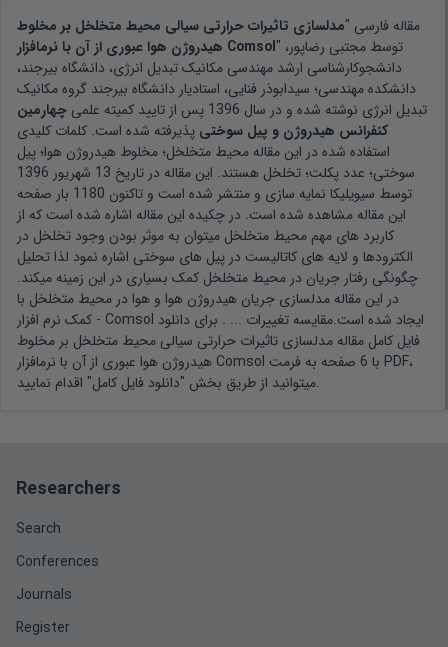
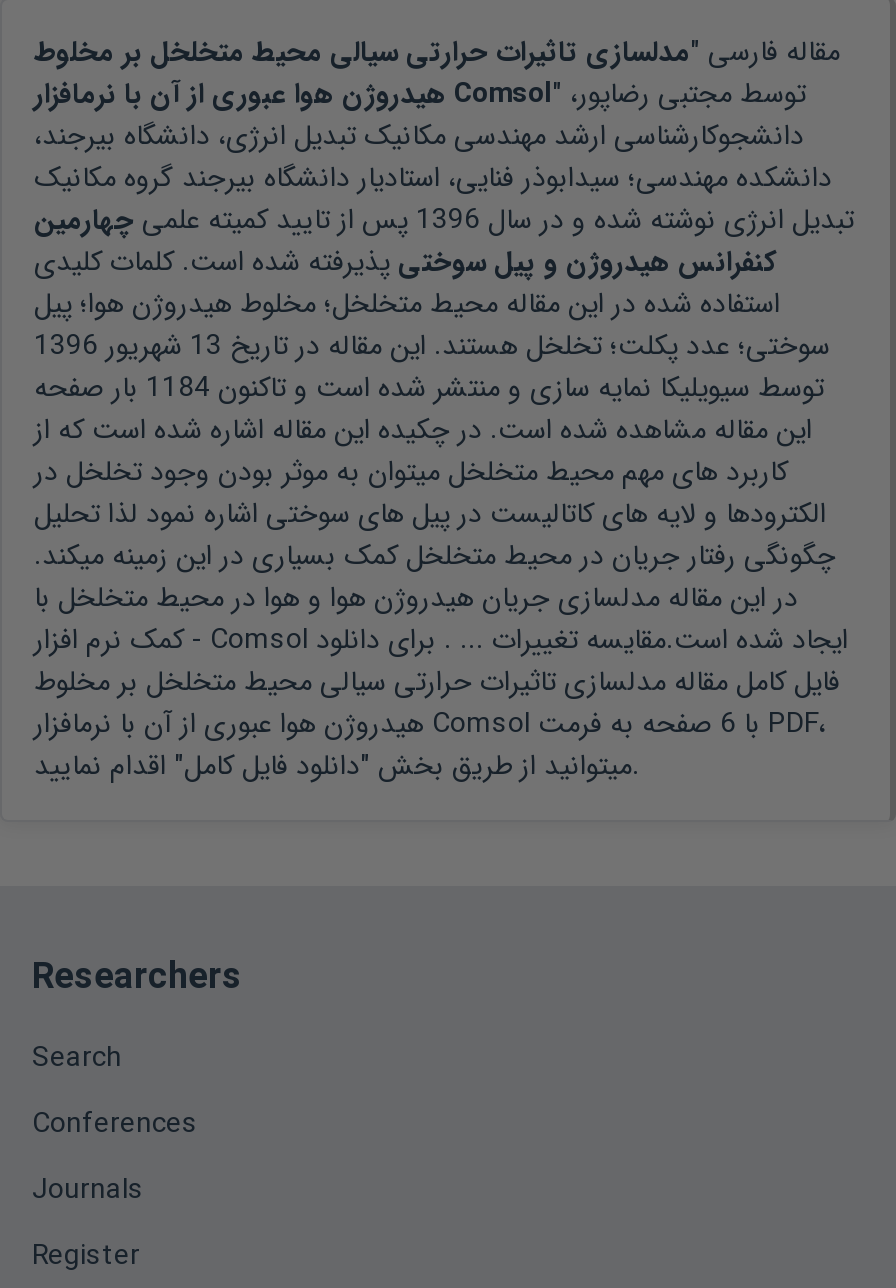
- توسط سیویلیکا نمایه سازی و منتشر شده است و تاکنون 1180 بار صفحه
+ توسط سیویلیکا نمایه سازی و منتشر شده است و تاکنون 1184 بار صفحه
